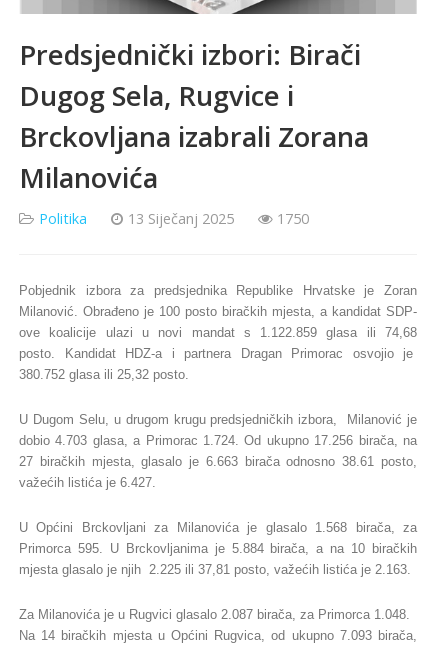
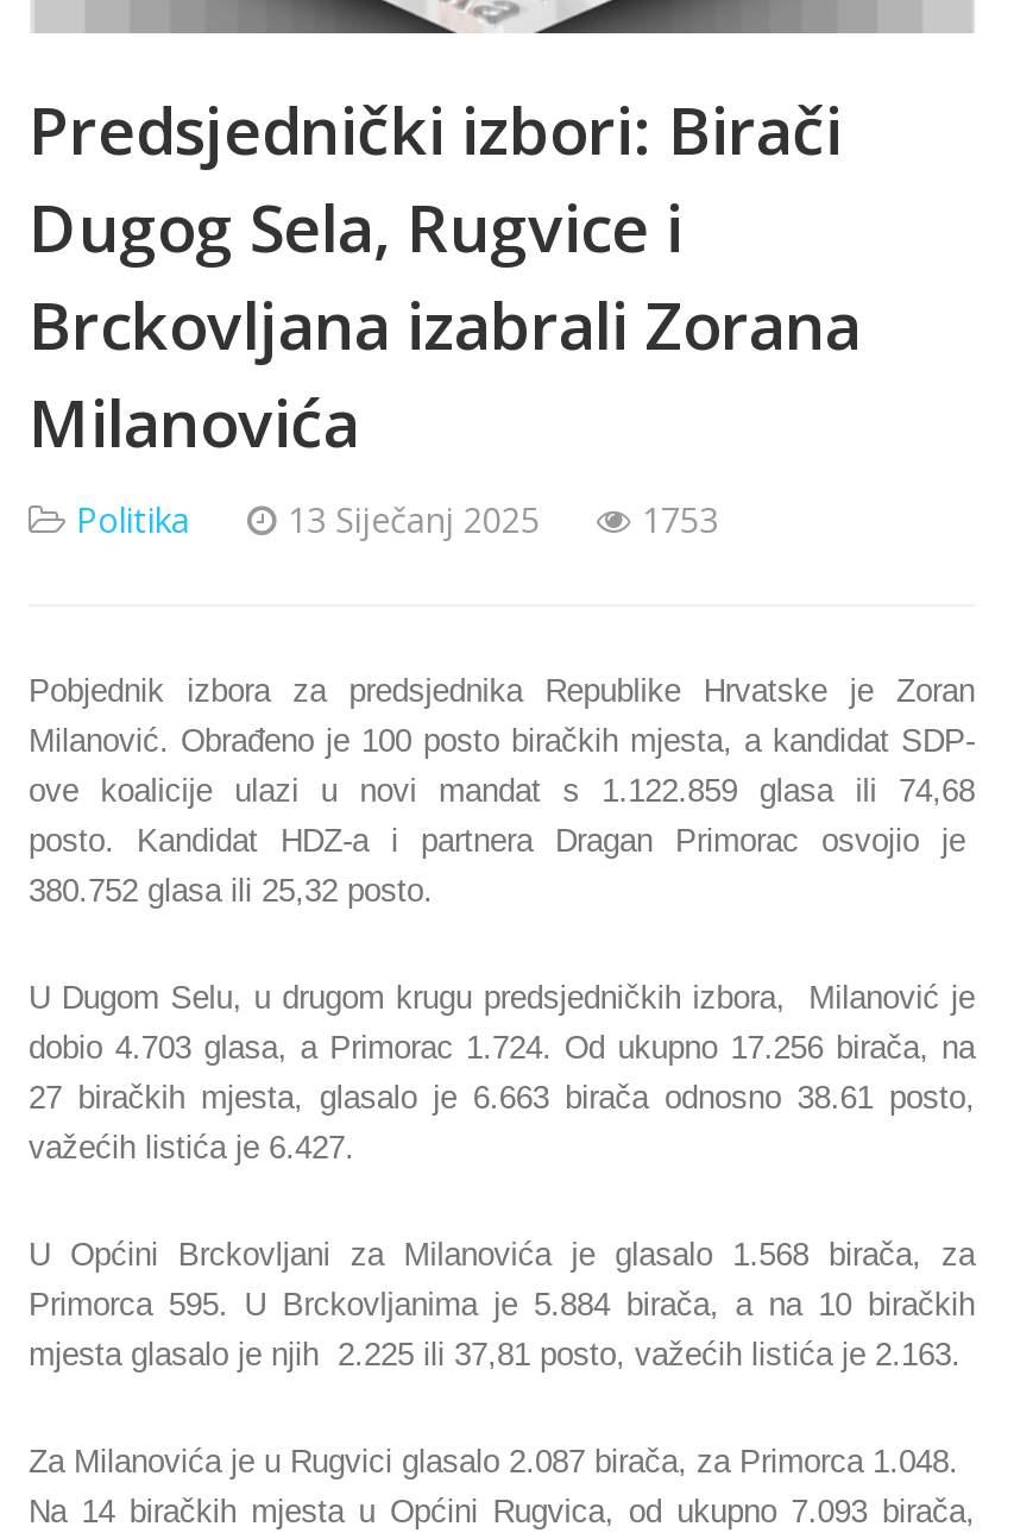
- 1750
+ 1753
